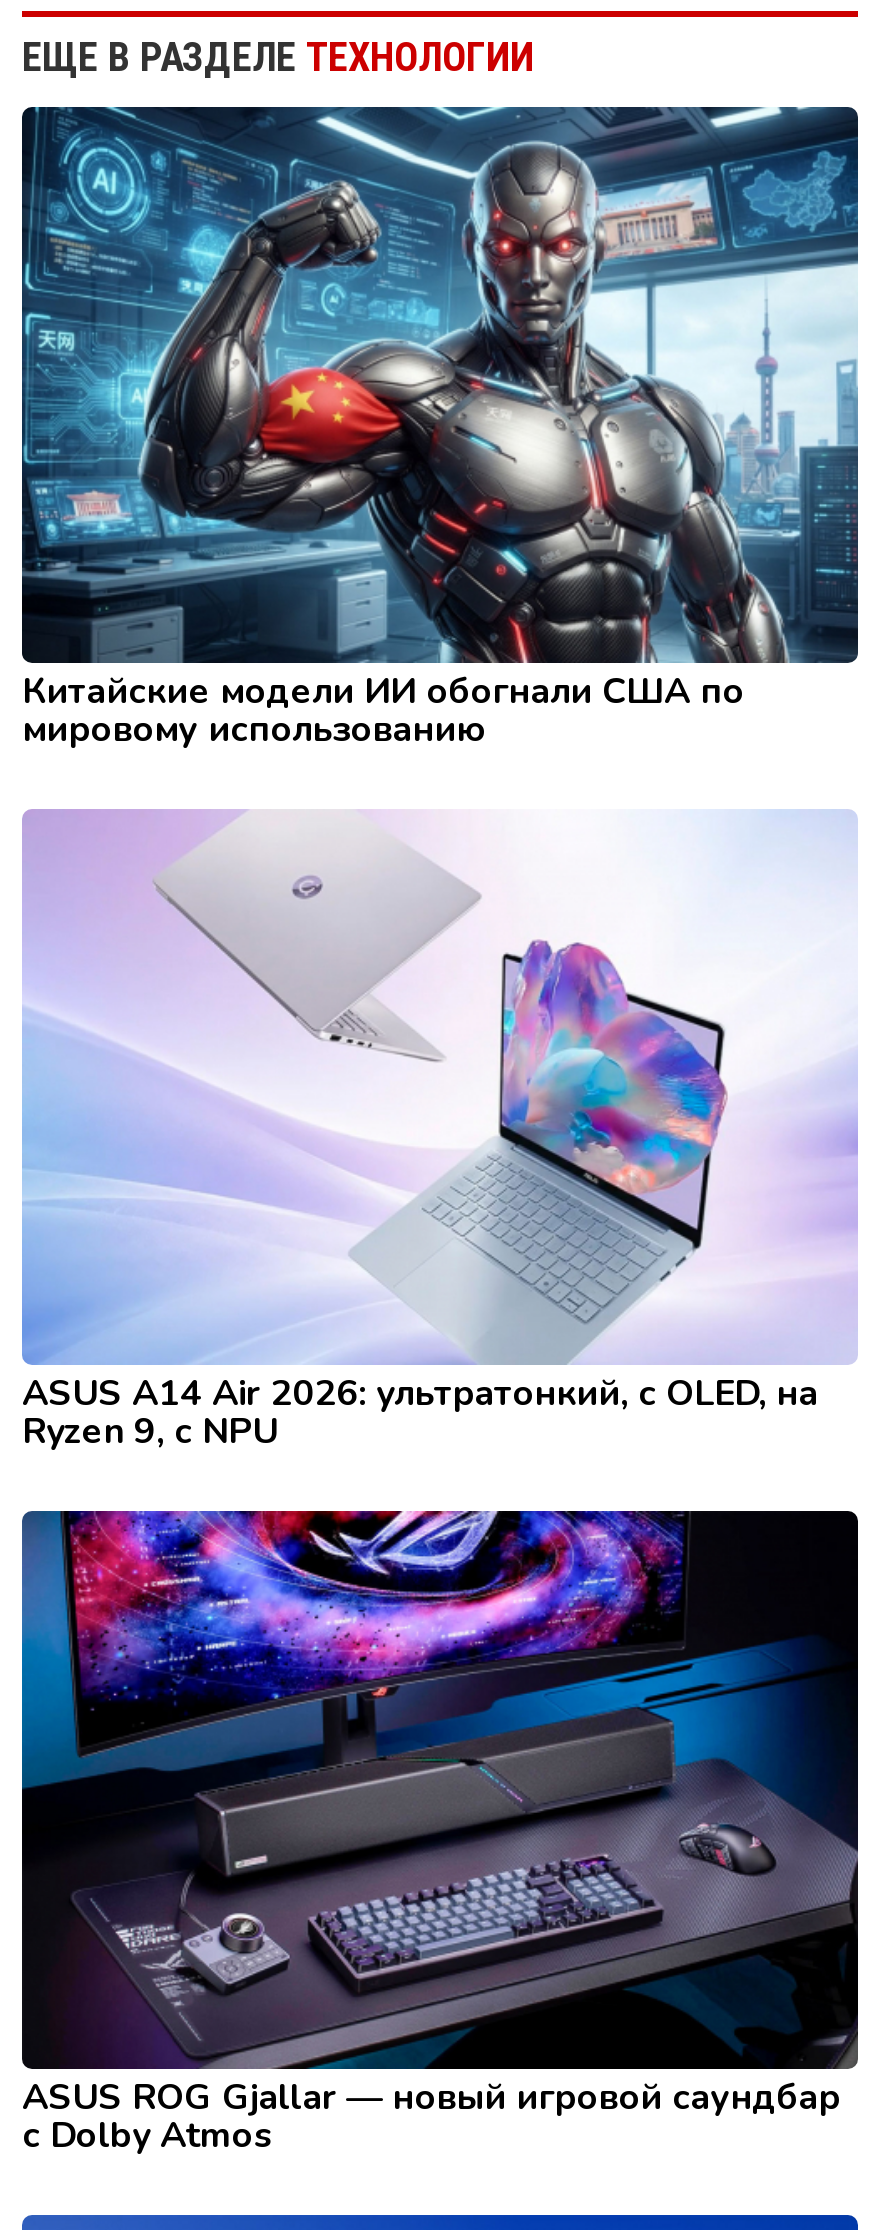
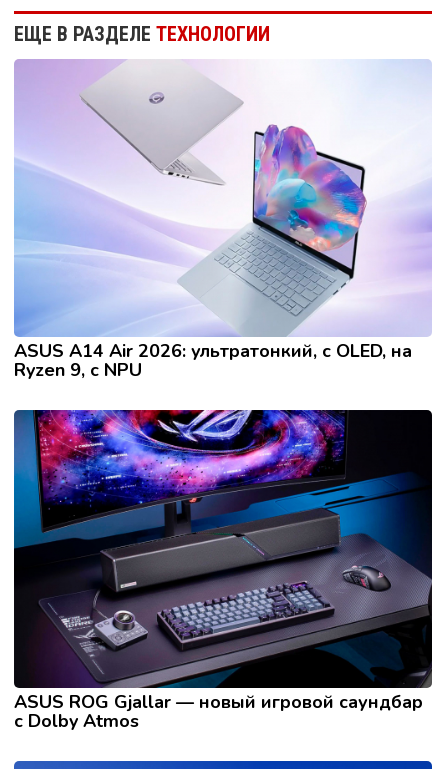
- [image]
- Китайские модели ИИ обогнали США по
- мировому использованию
